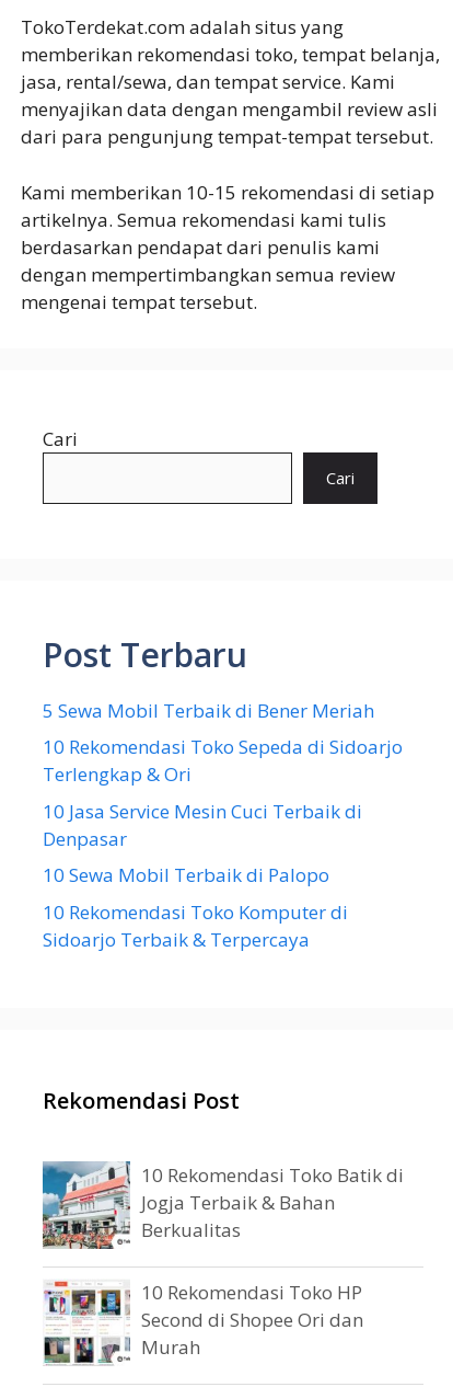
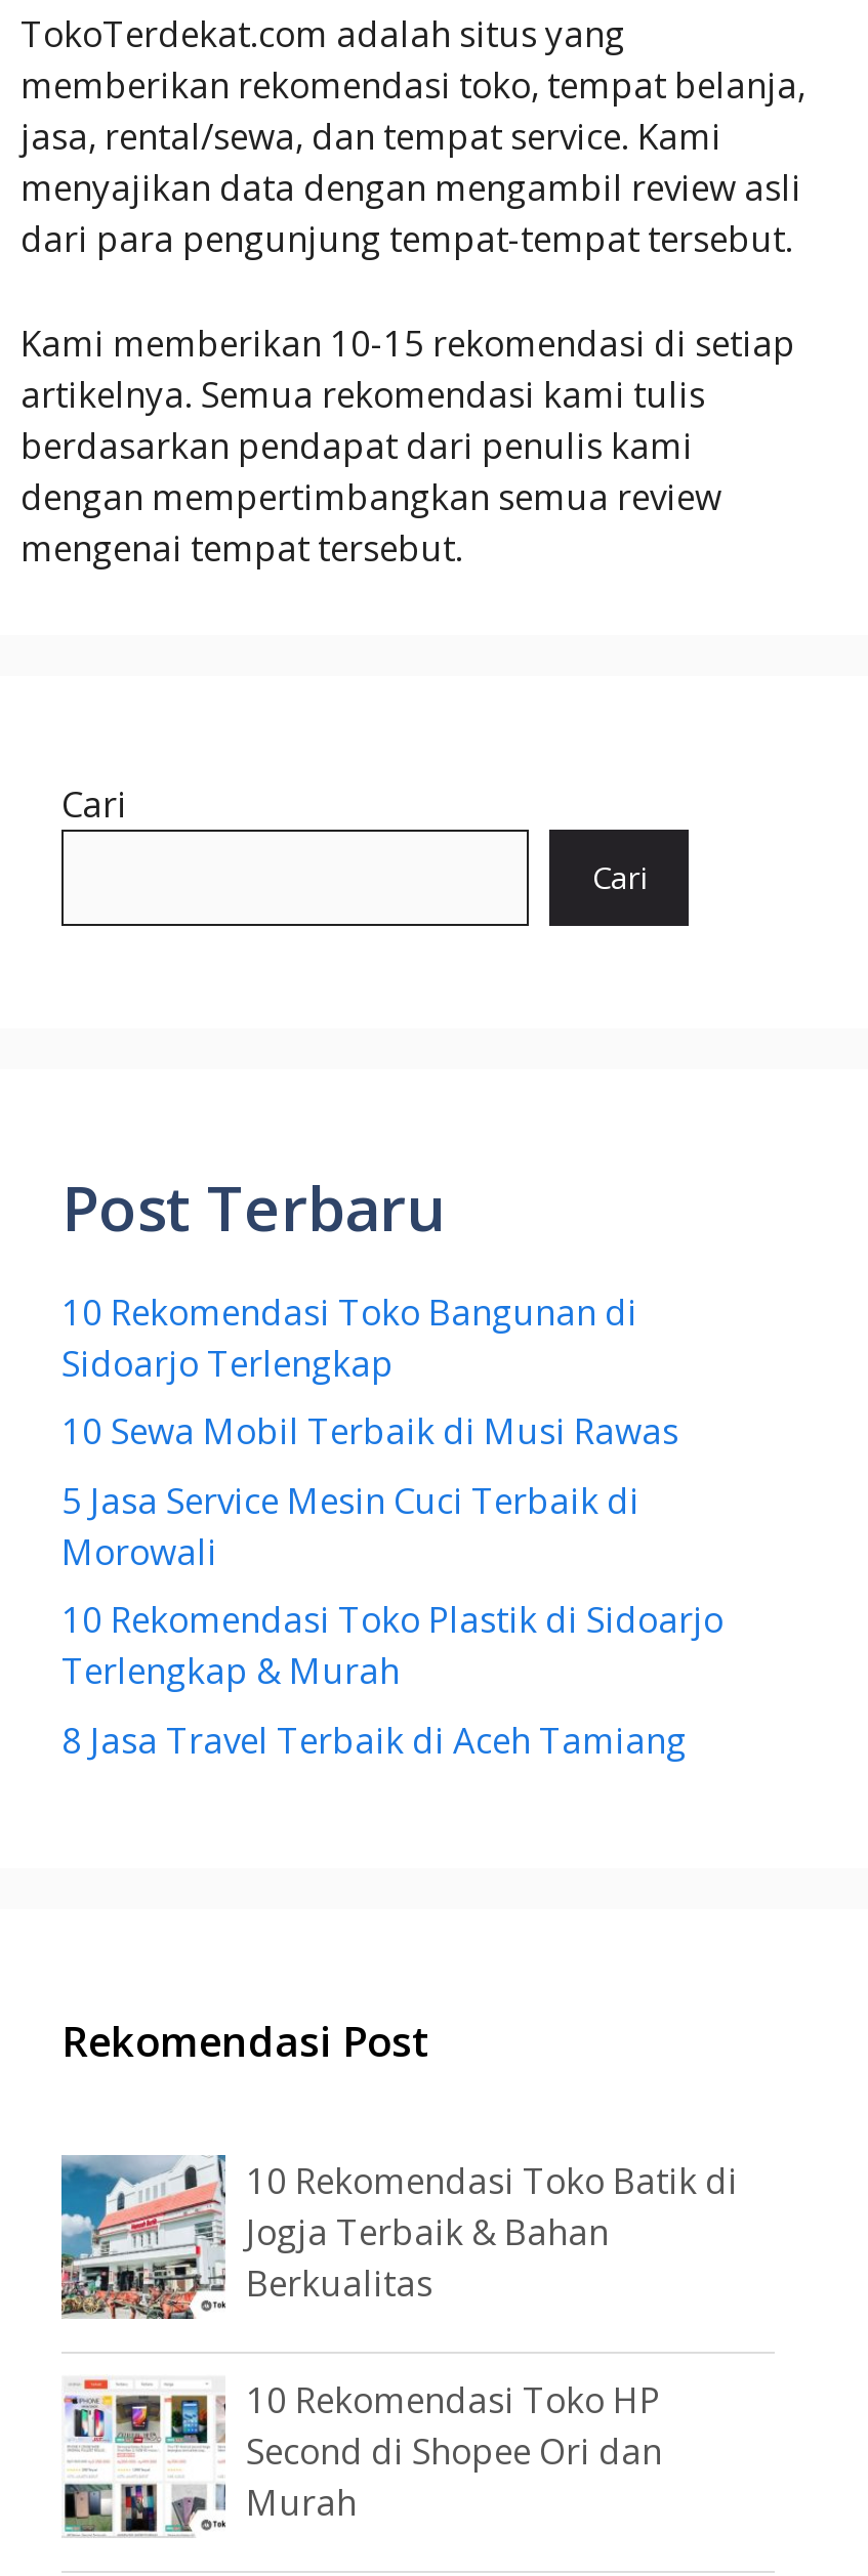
- 5 Sewa Mobil Terbaik di Bener Meriah
+ 10 Rekomendasi Toko Bangunan di
+ Sidoarjo Terlengkap

- 10 Rekomendasi Toko Sepeda di Sidoarjo
- Terlengkap & Ori
+ 10 Sewa Mobil Terbaik di Musi Rawas

- 10 Jasa Service Mesin Cuci Terbaik di
- Denpasar
+ 5 Jasa Service Mesin Cuci Terbaik di
+ Morowali

- 10 Sewa Mobil Terbaik di Palopo
+ 10 Rekomendasi Toko Plastik di Sidoarjo
+ Terlengkap & Murah

- 10 Rekomendasi Toko Komputer di
- Sidoarjo Terbaik & Terpercaya
+ 8 Jasa Travel Terbaik di Aceh Tamiang
